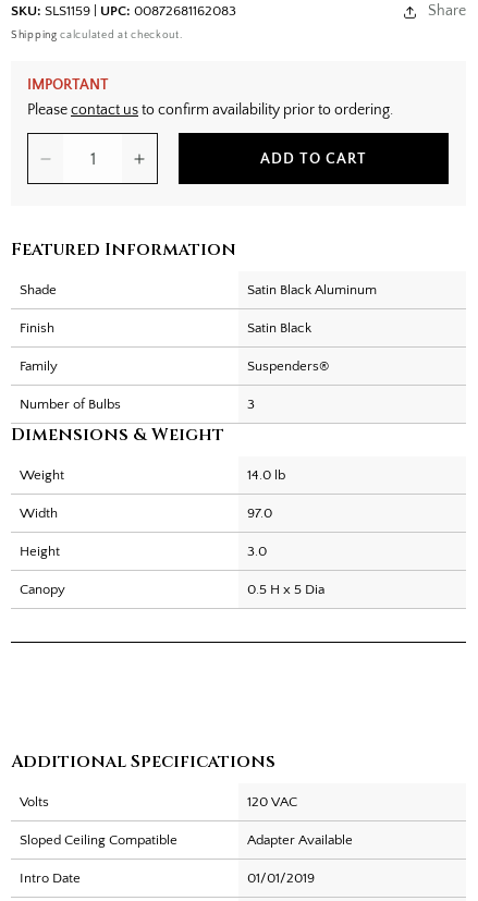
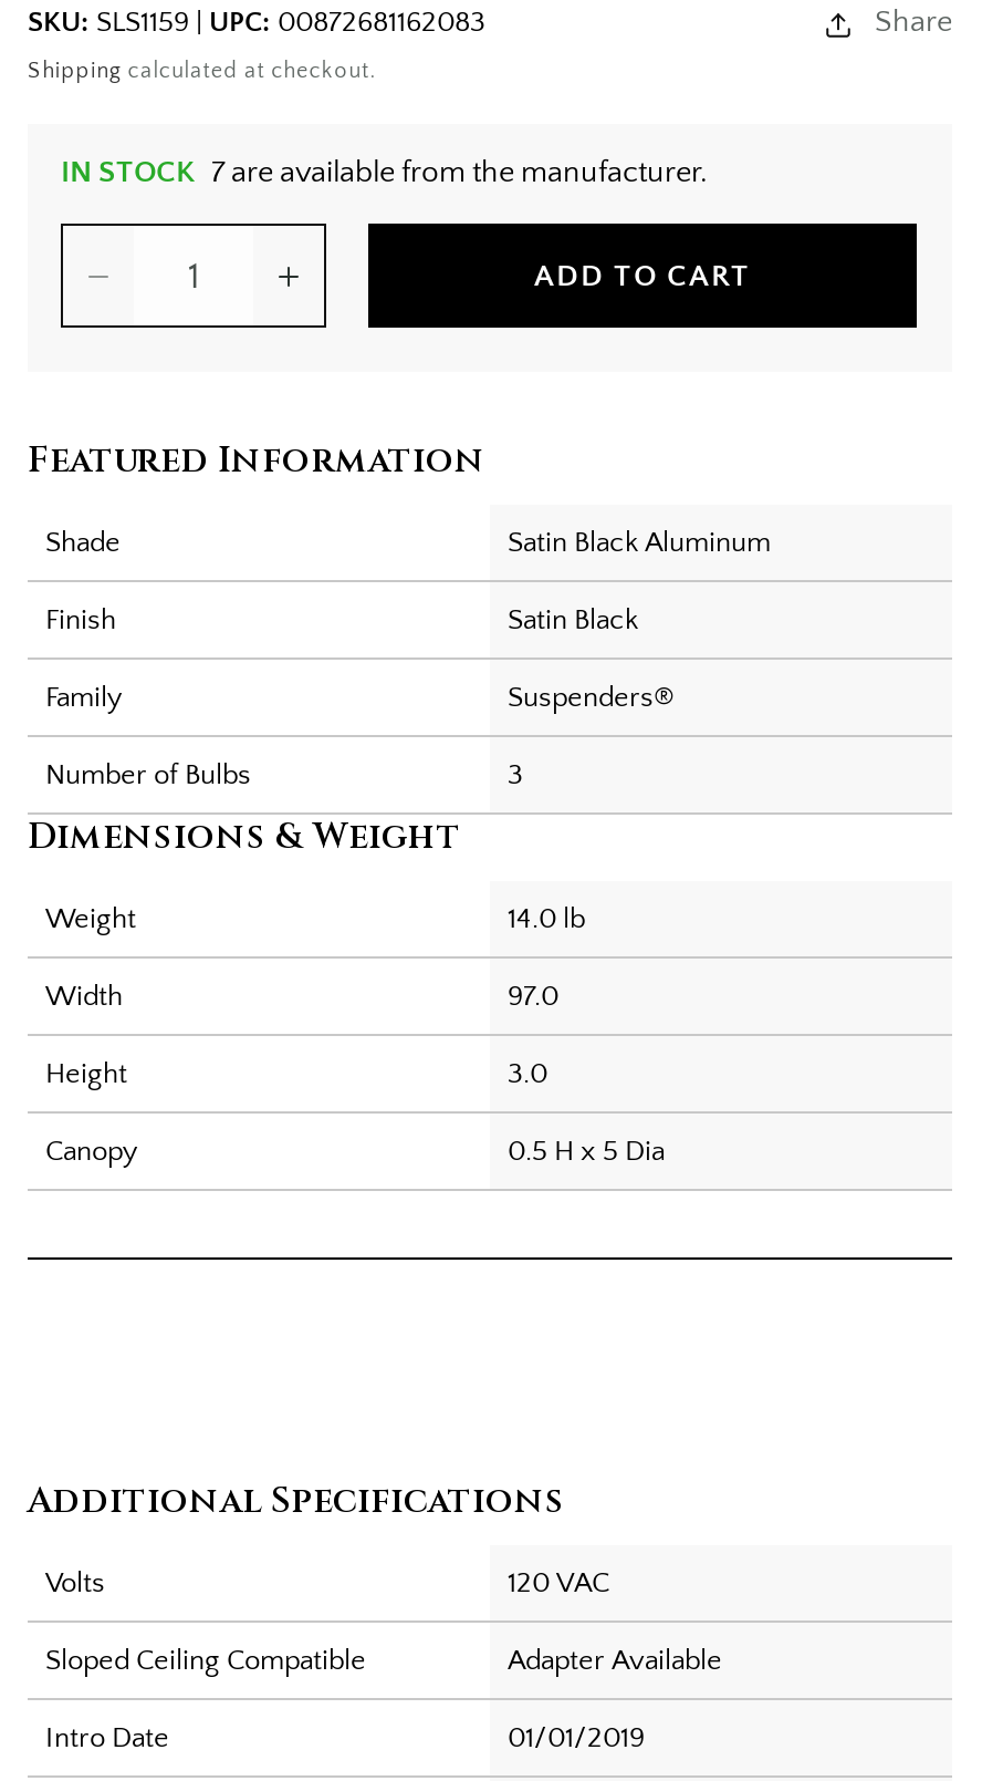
- IMPORTANT
- Please contact us to confirm availability prior to ordering.
+ IN STOCK 7 are available from the manufacturer.
